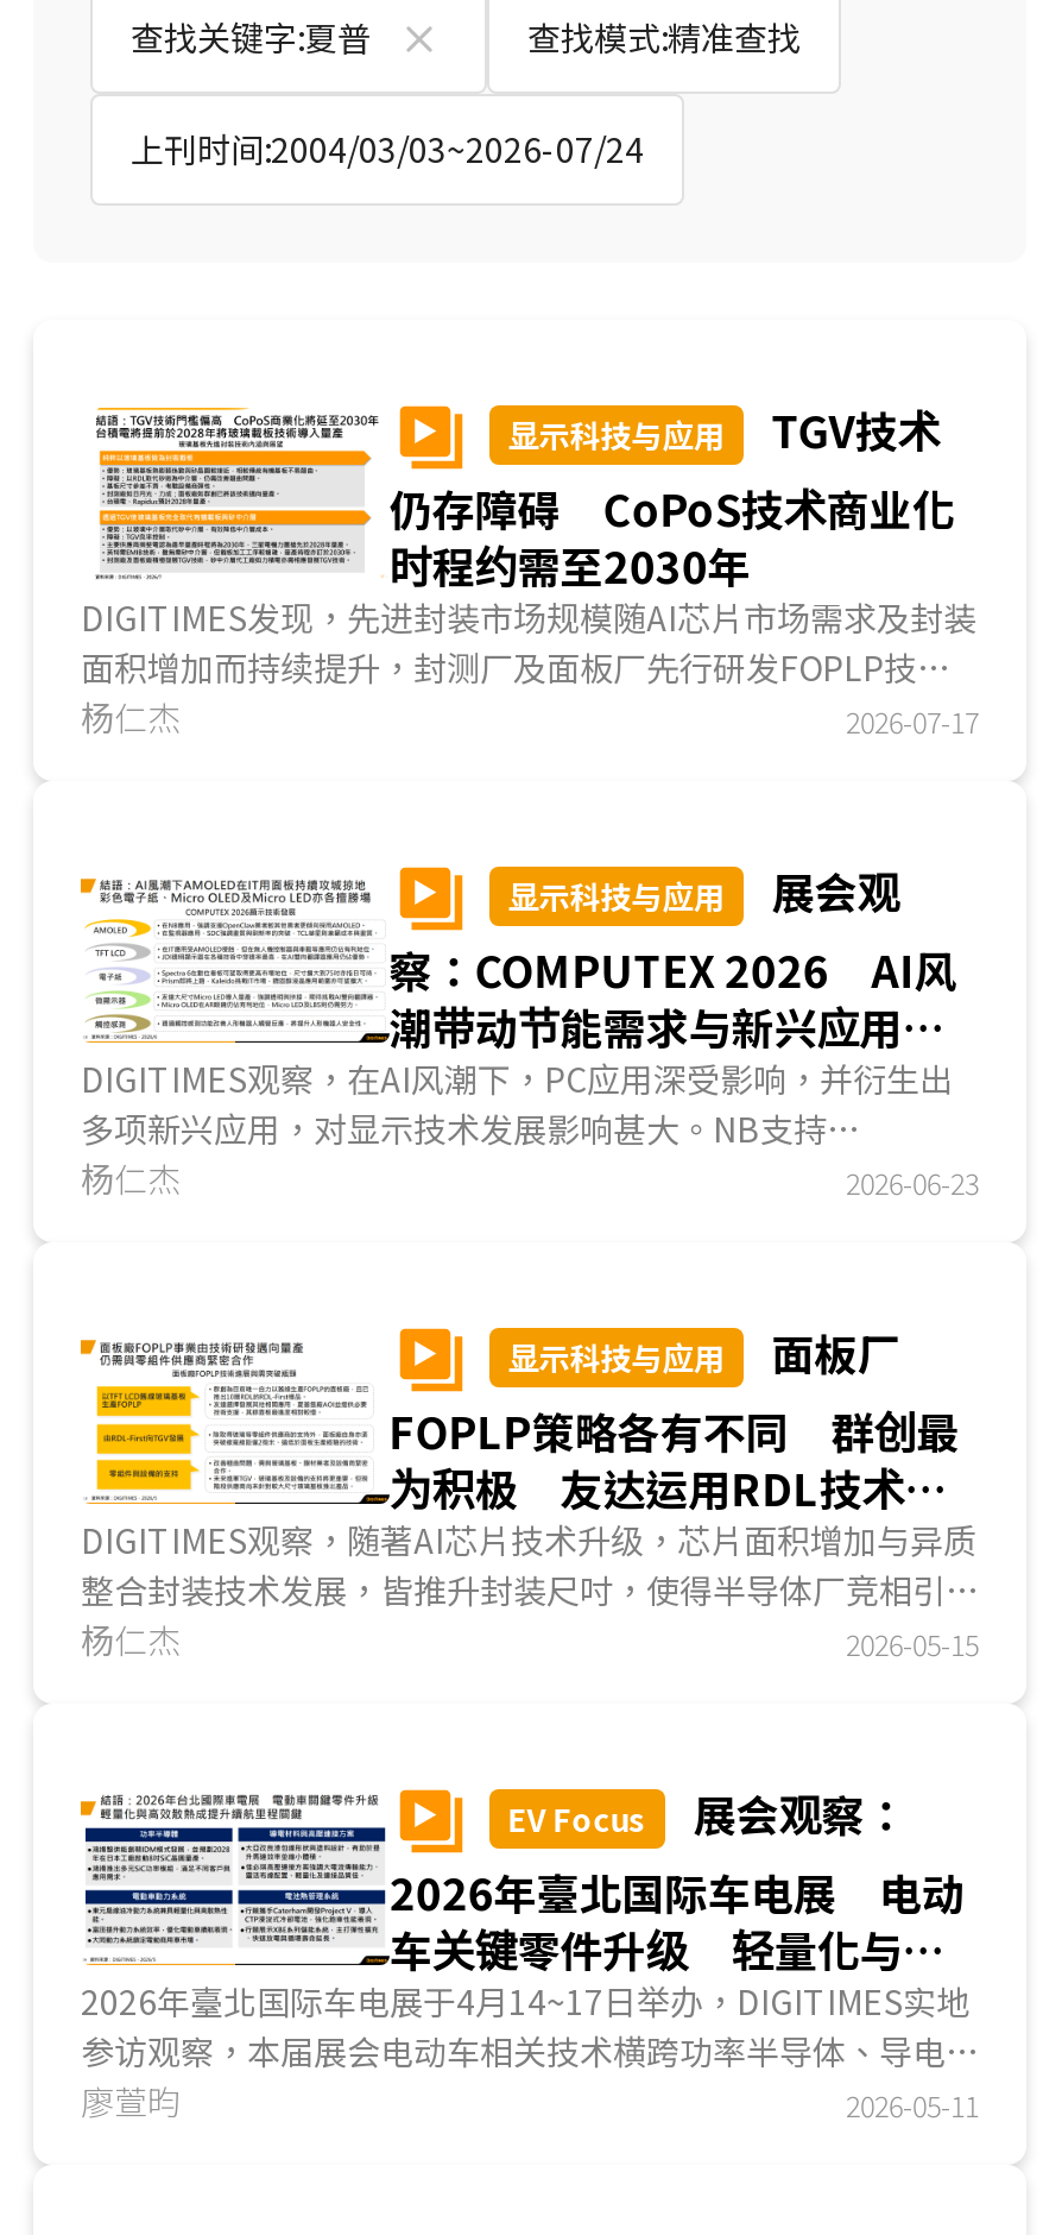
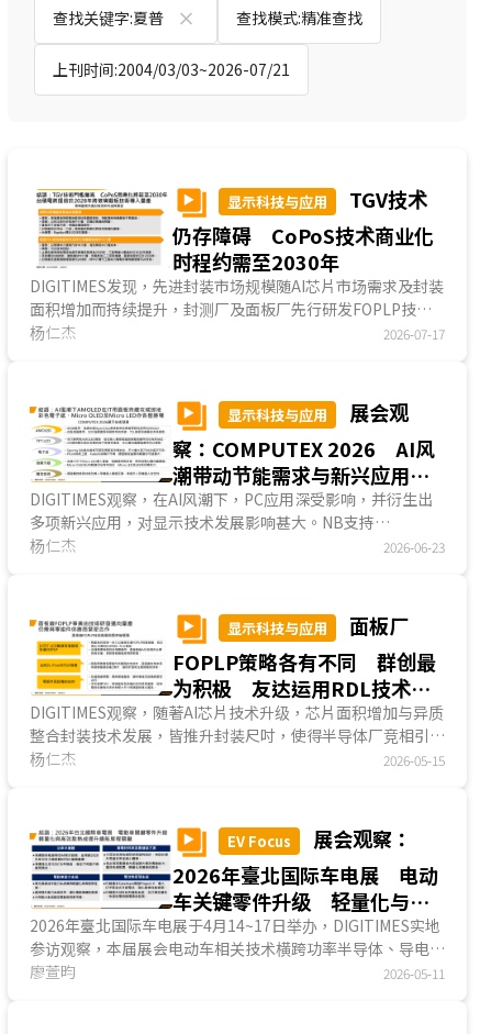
- 上刊时间:2004/03/03~2026-07/24
+ 上刊时间:2004/03/03~2026-07/21
